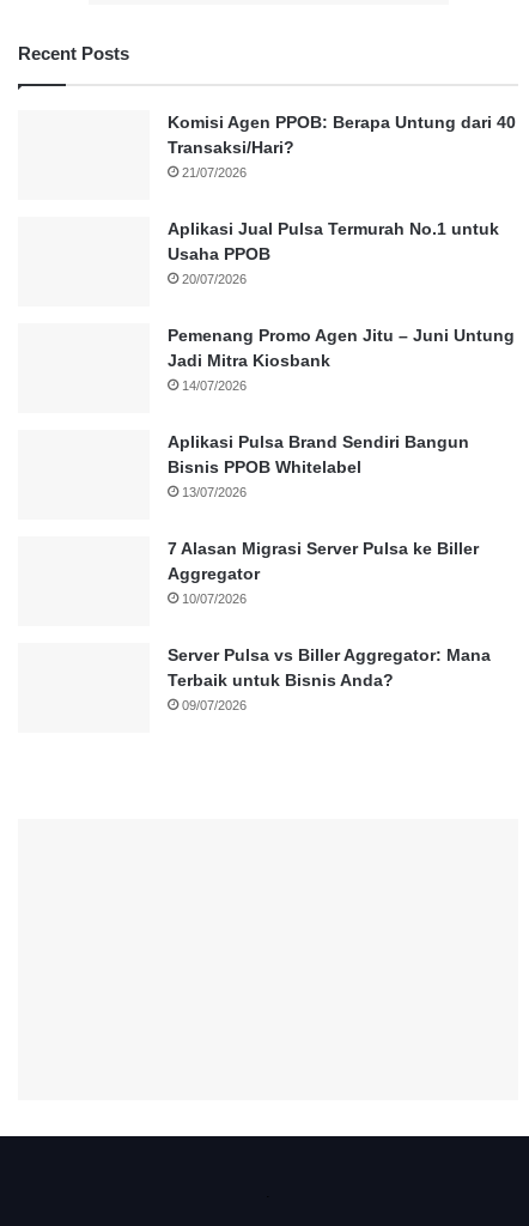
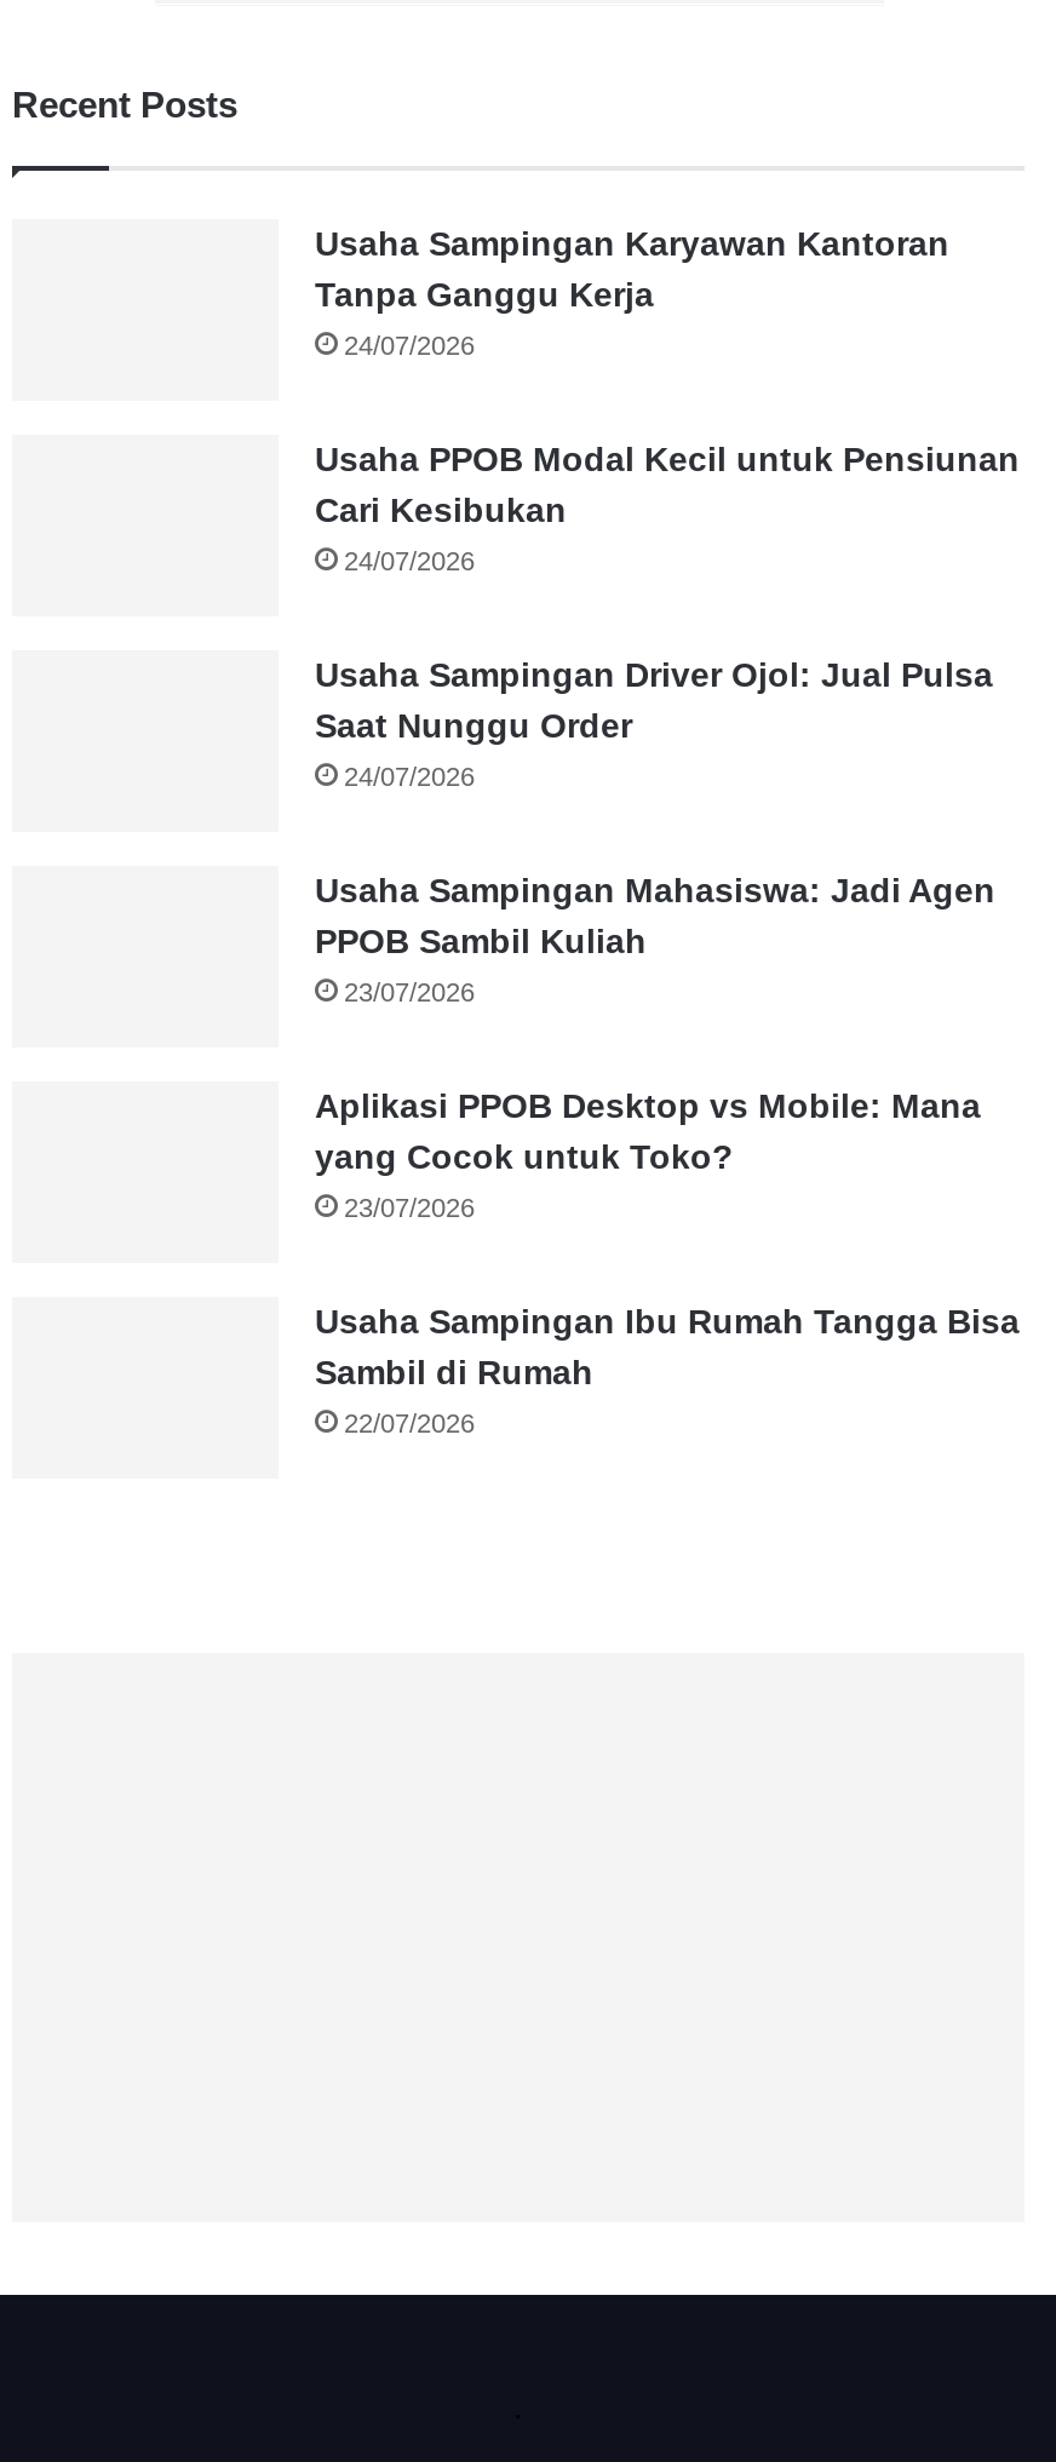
- Komisi Agen PPOB: Berapa Untung dari 40
- Transaksi/Hari?
- 21/07/2026
+ Usaha Sampingan Karyawan Kantoran
+ Tanpa Ganggu Kerja
+ 24/07/2026

- Aplikasi Jual Pulsa Termurah No.1 untuk
- Usaha PPOB
- 20/07/2026
+ Usaha PPOB Modal Kecil untuk Pensiunan
+ Cari Kesibukan
+ 24/07/2026

- Pemenang Promo Agen Jitu – Juni Untung
- Jadi Mitra Kiosbank
- 14/07/2026
+ Usaha Sampingan Driver Ojol: Jual Pulsa
+ Saat Nunggu Order
+ 24/07/2026

- Aplikasi Pulsa Brand Sendiri Bangun
- Bisnis PPOB Whitelabel
- 13/07/2026
+ Usaha Sampingan Mahasiswa: Jadi Agen
+ PPOB Sambil Kuliah
+ 23/07/2026

- 7 Alasan Migrasi Server Pulsa ke Biller
- Aggregator
- 10/07/2026
+ Aplikasi PPOB Desktop vs Mobile: Mana
+ yang Cocok untuk Toko?
+ 23/07/2026

- Server Pulsa vs Biller Aggregator: Mana
- Terbaik untuk Bisnis Anda?
- 09/07/2026
+ Usaha Sampingan Ibu Rumah Tangga Bisa
+ Sambil di Rumah
+ 22/07/2026
